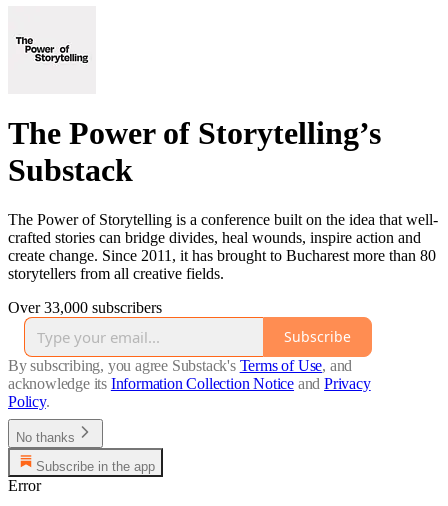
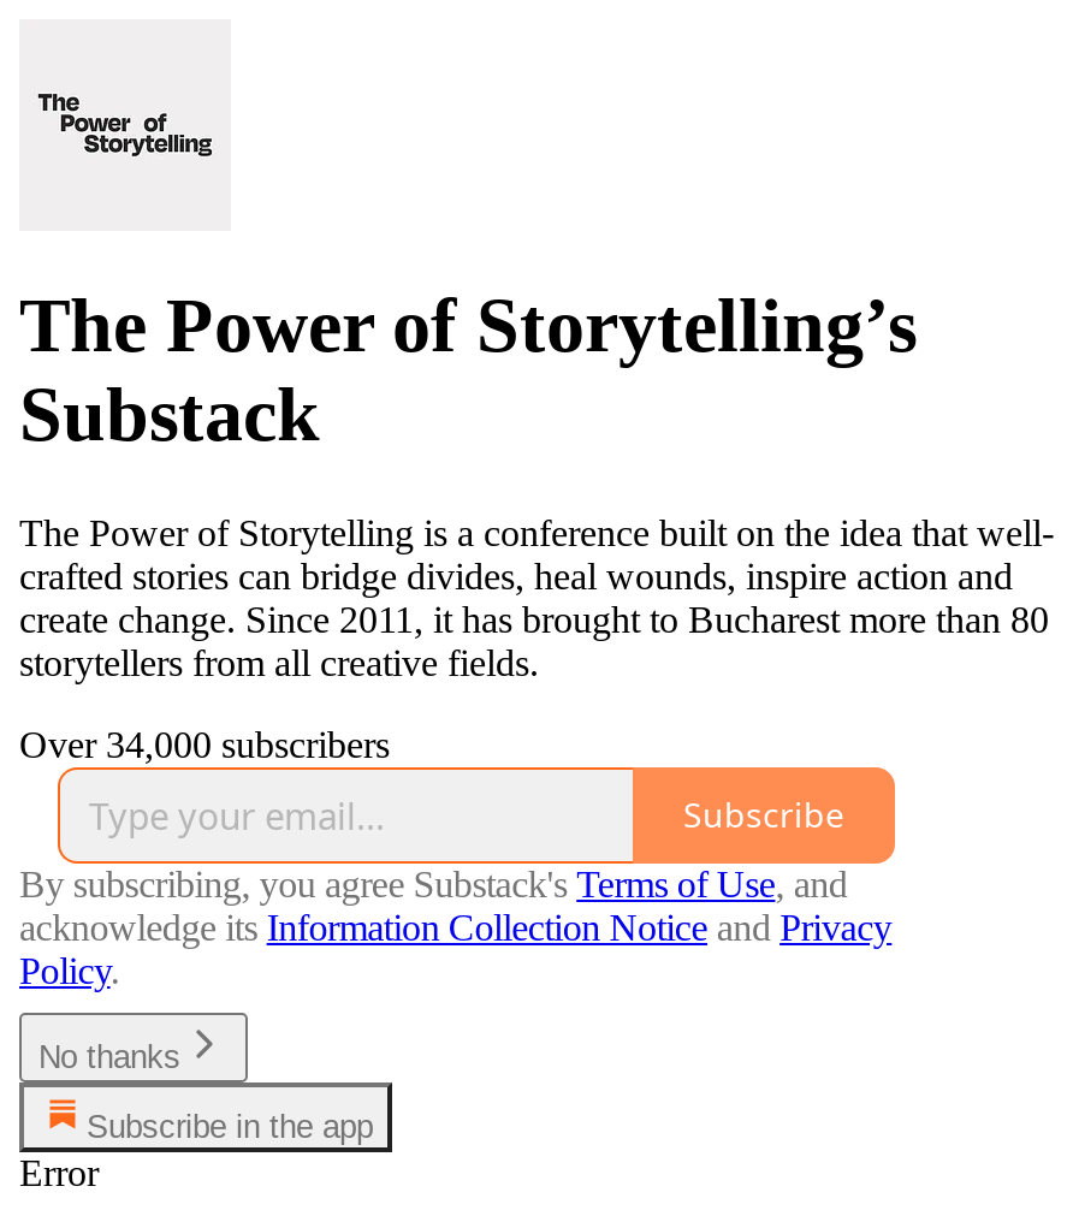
- Over 33,000 subscribers
+ Over 34,000 subscribers
